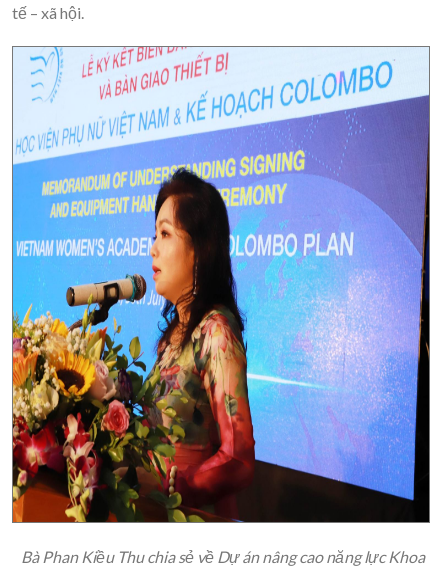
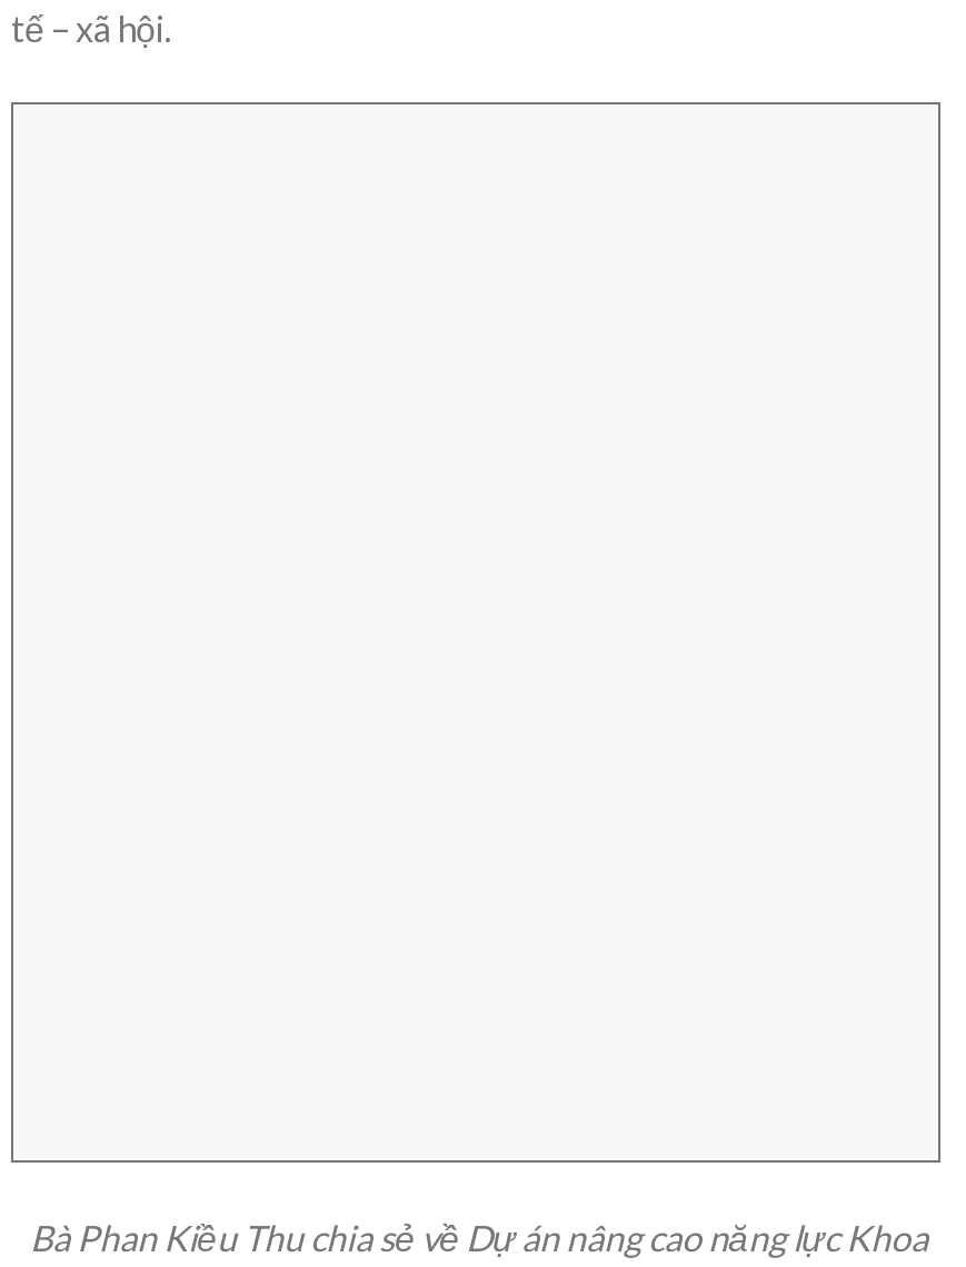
- [image]
